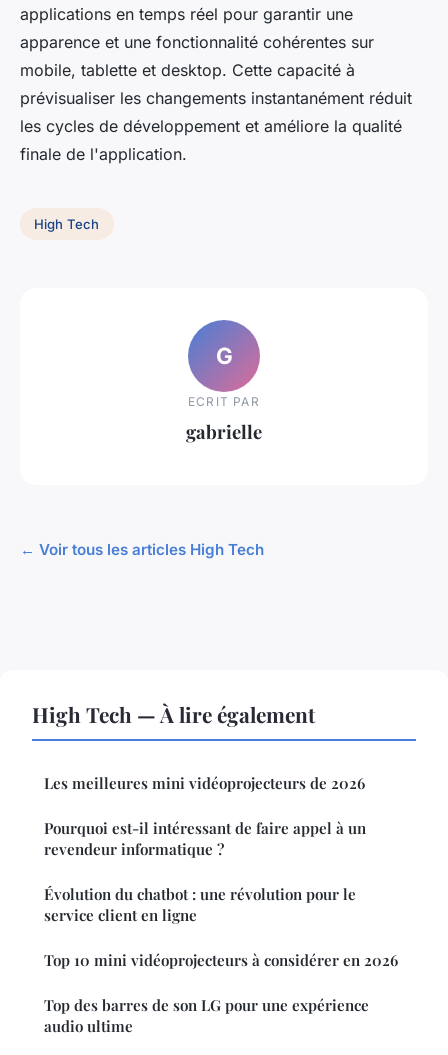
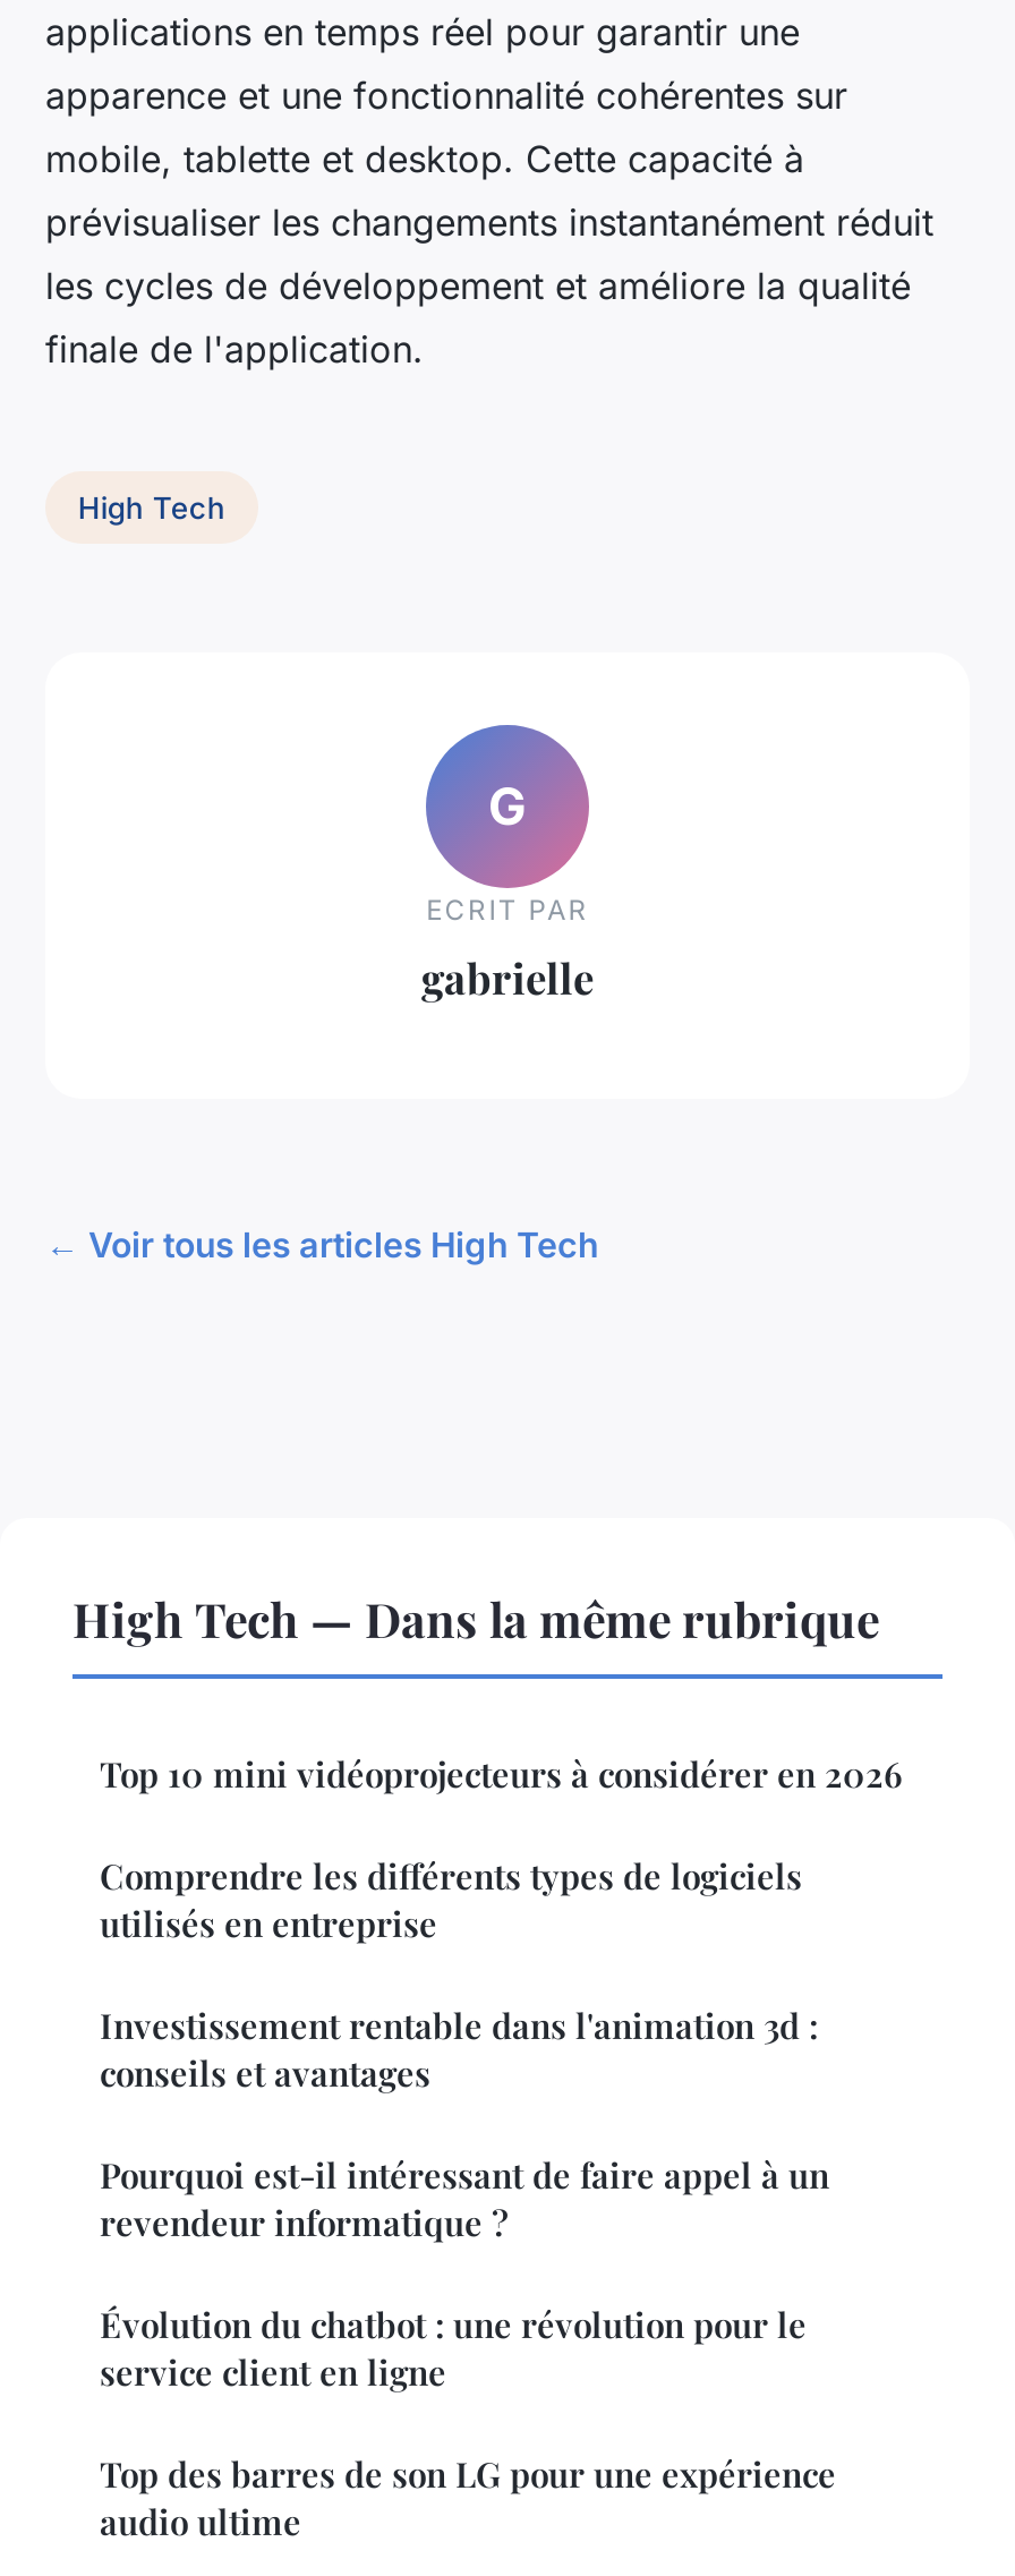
- High Tech — À lire également
- Les meilleures mini vidéoprojecteurs de 2026
+ High Tech — Dans la même rubrique
+ Comprendre les différents types de logiciels
+ utilisés en entreprise
+ Investissement rentable dans l'animation 3d :
+ conseils et avantages

moved down: Pourquoi est-il intéressant de faire appel à un | revendeur informatique ? | Évolution du chatbot : une révolution pour le | service client en ligne

moved up: Top 10 mini vidéoprojecteurs à considérer en 2026
